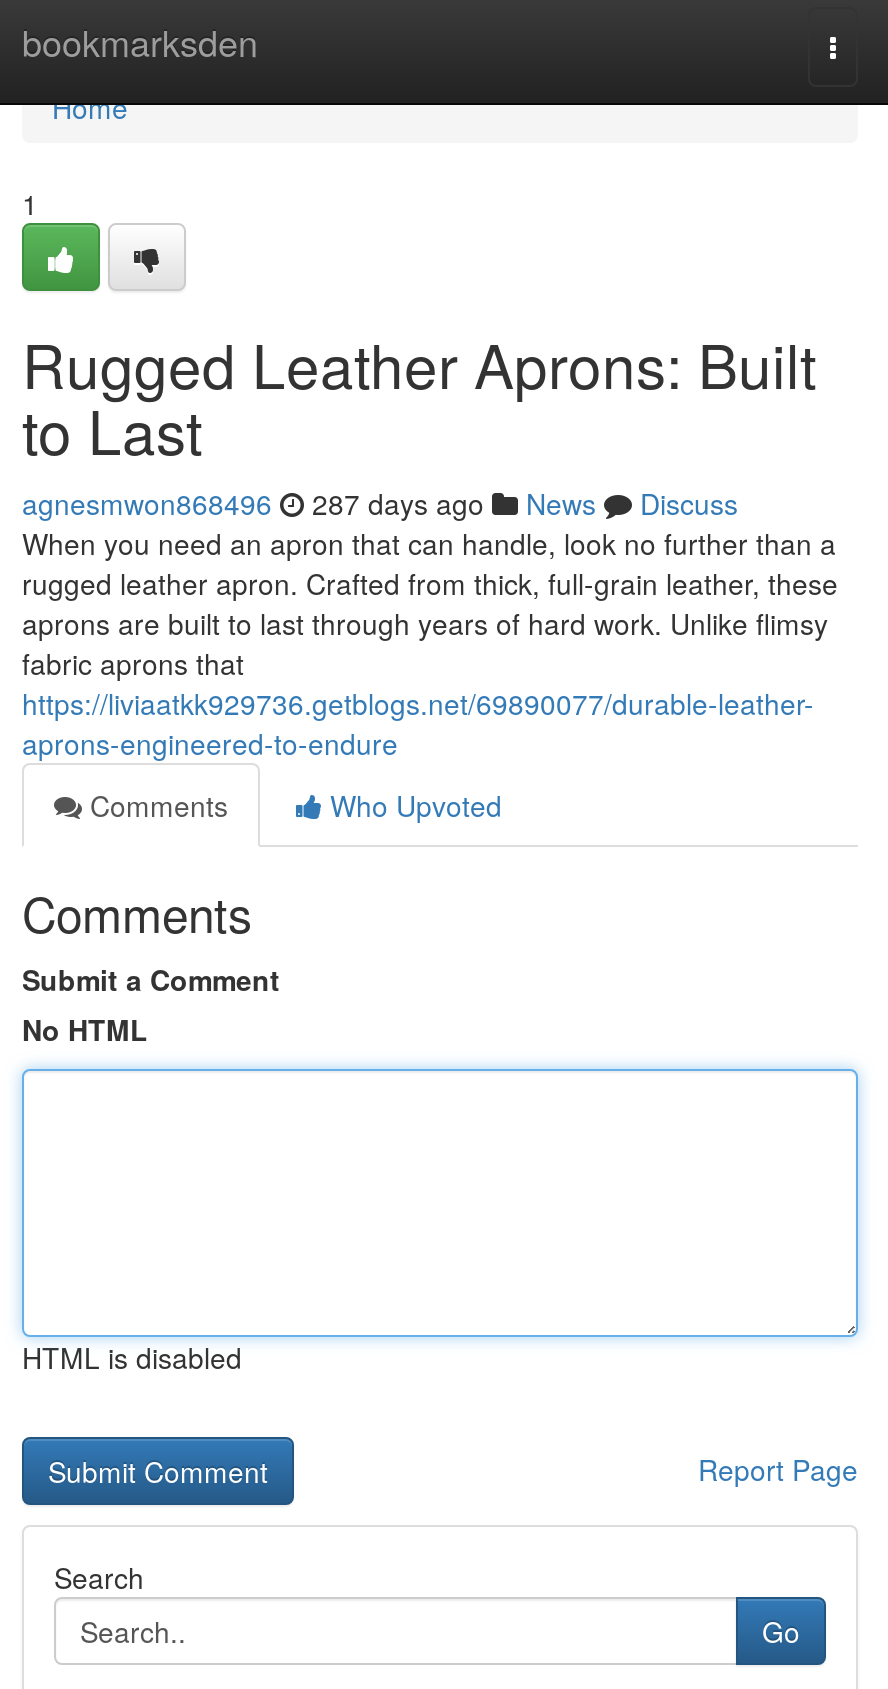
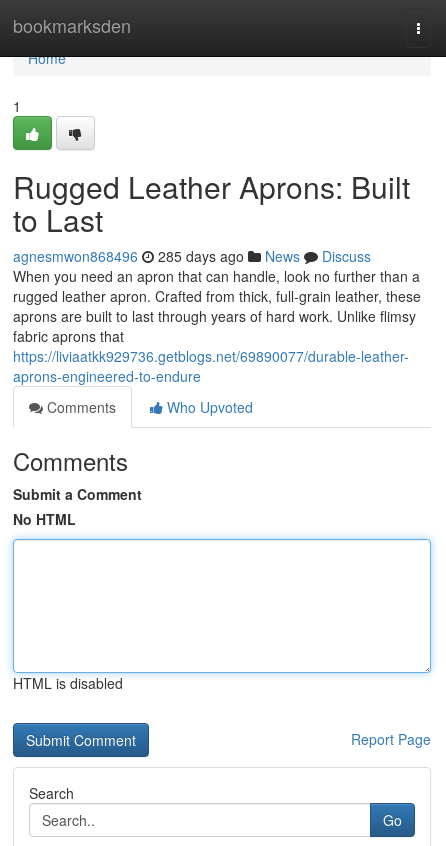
- agnesmwon868496 287 days ago News Discuss
+ agnesmwon868496 285 days ago News Discuss
